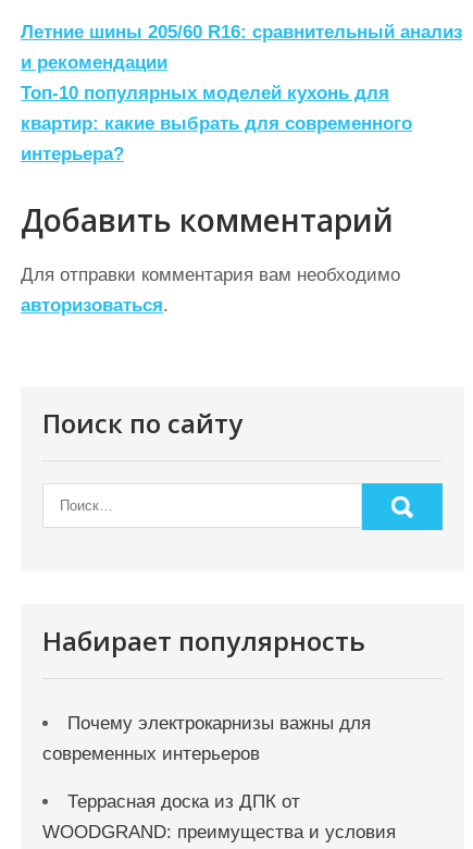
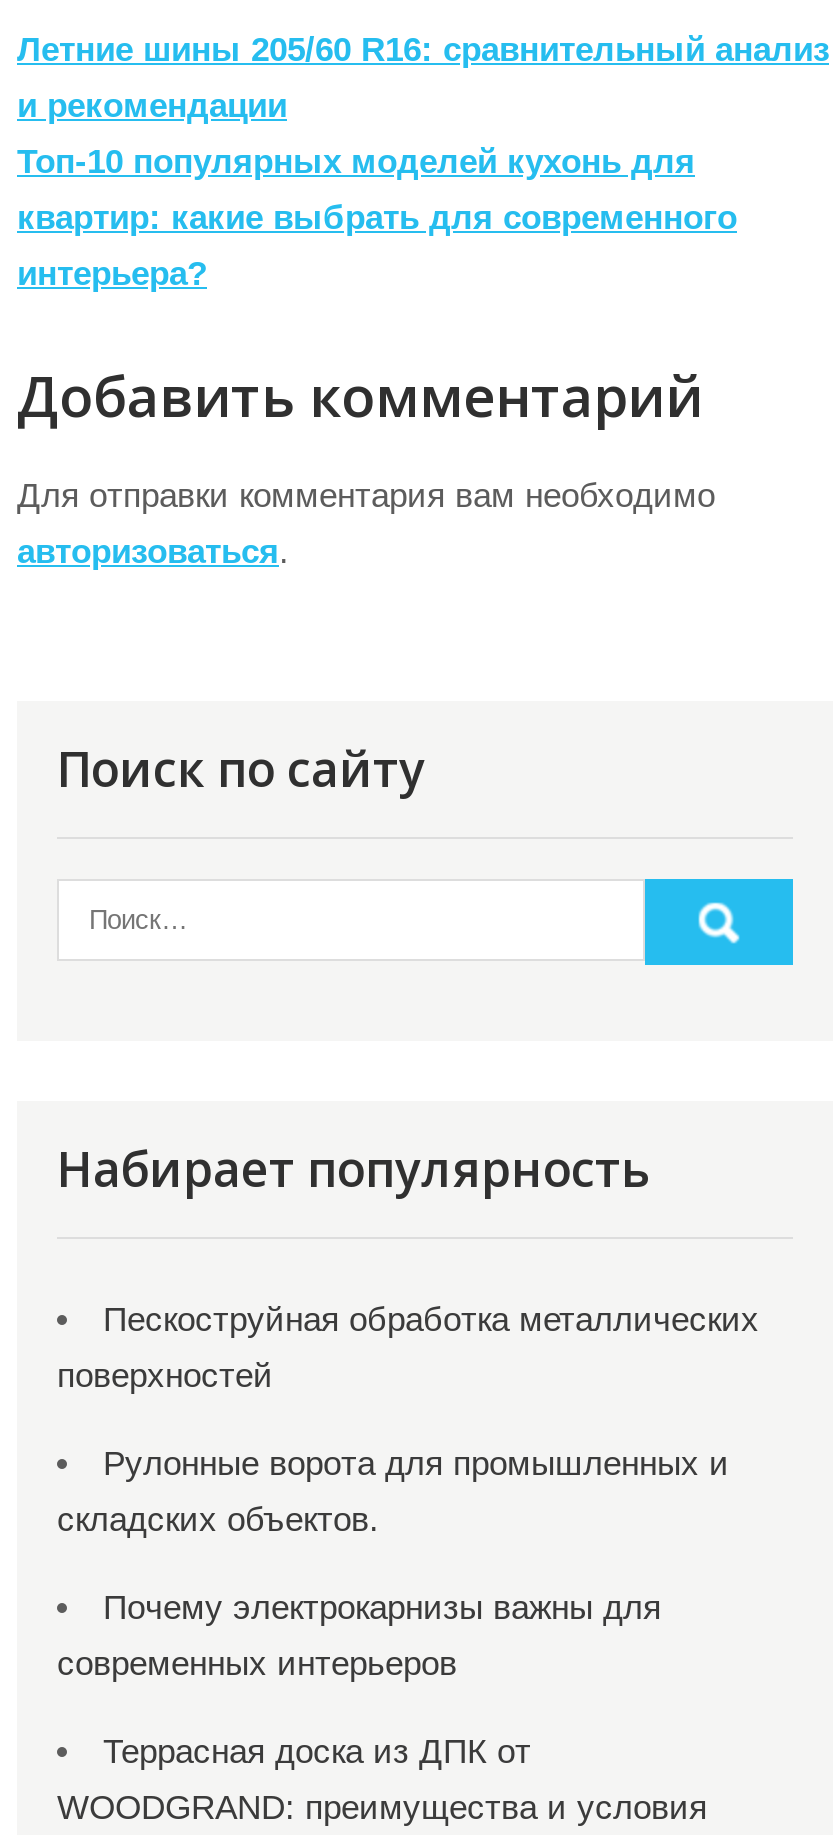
+ Пескоструйная обработка металлических
+ поверхностей
+ Рулонные ворота для промышленных и
+ складских объектов.
